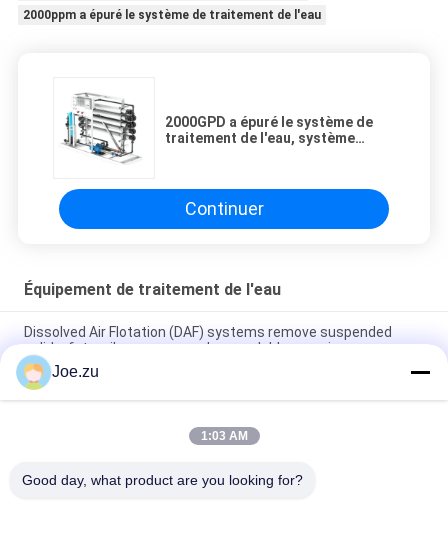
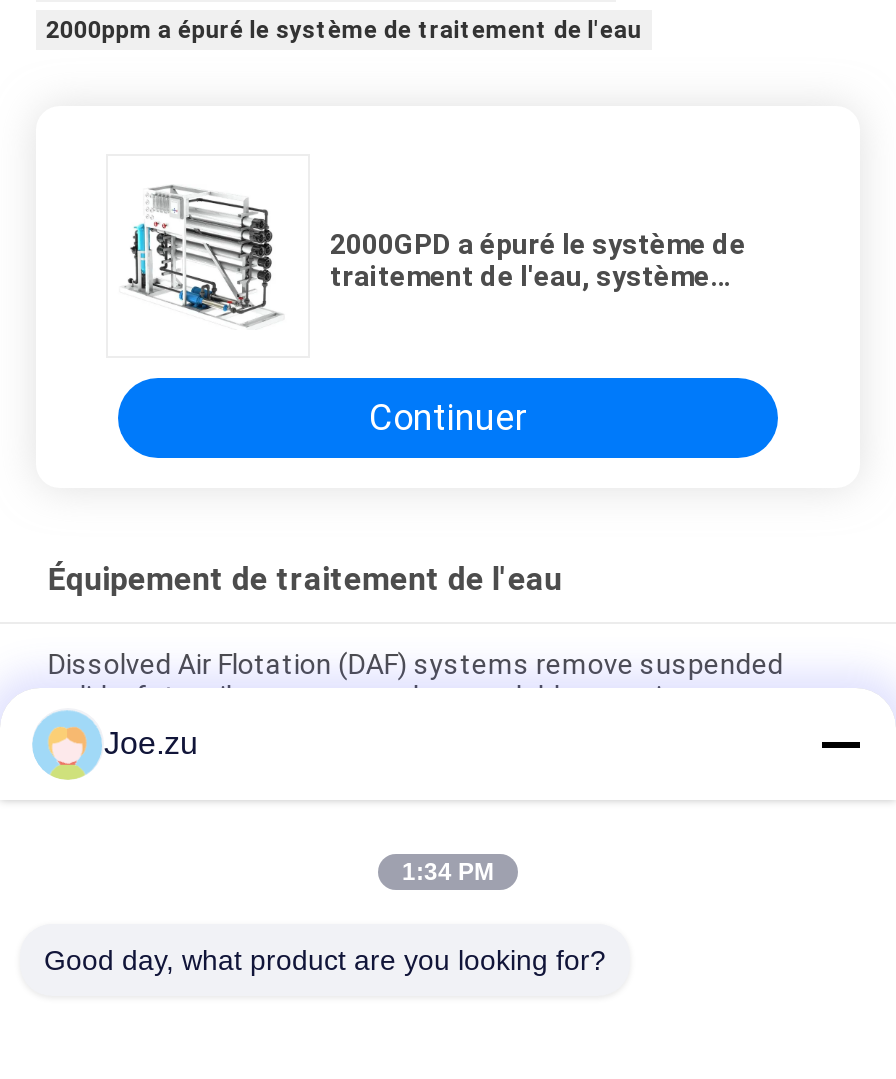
- 1:03 AM
+ 1:34 PM
